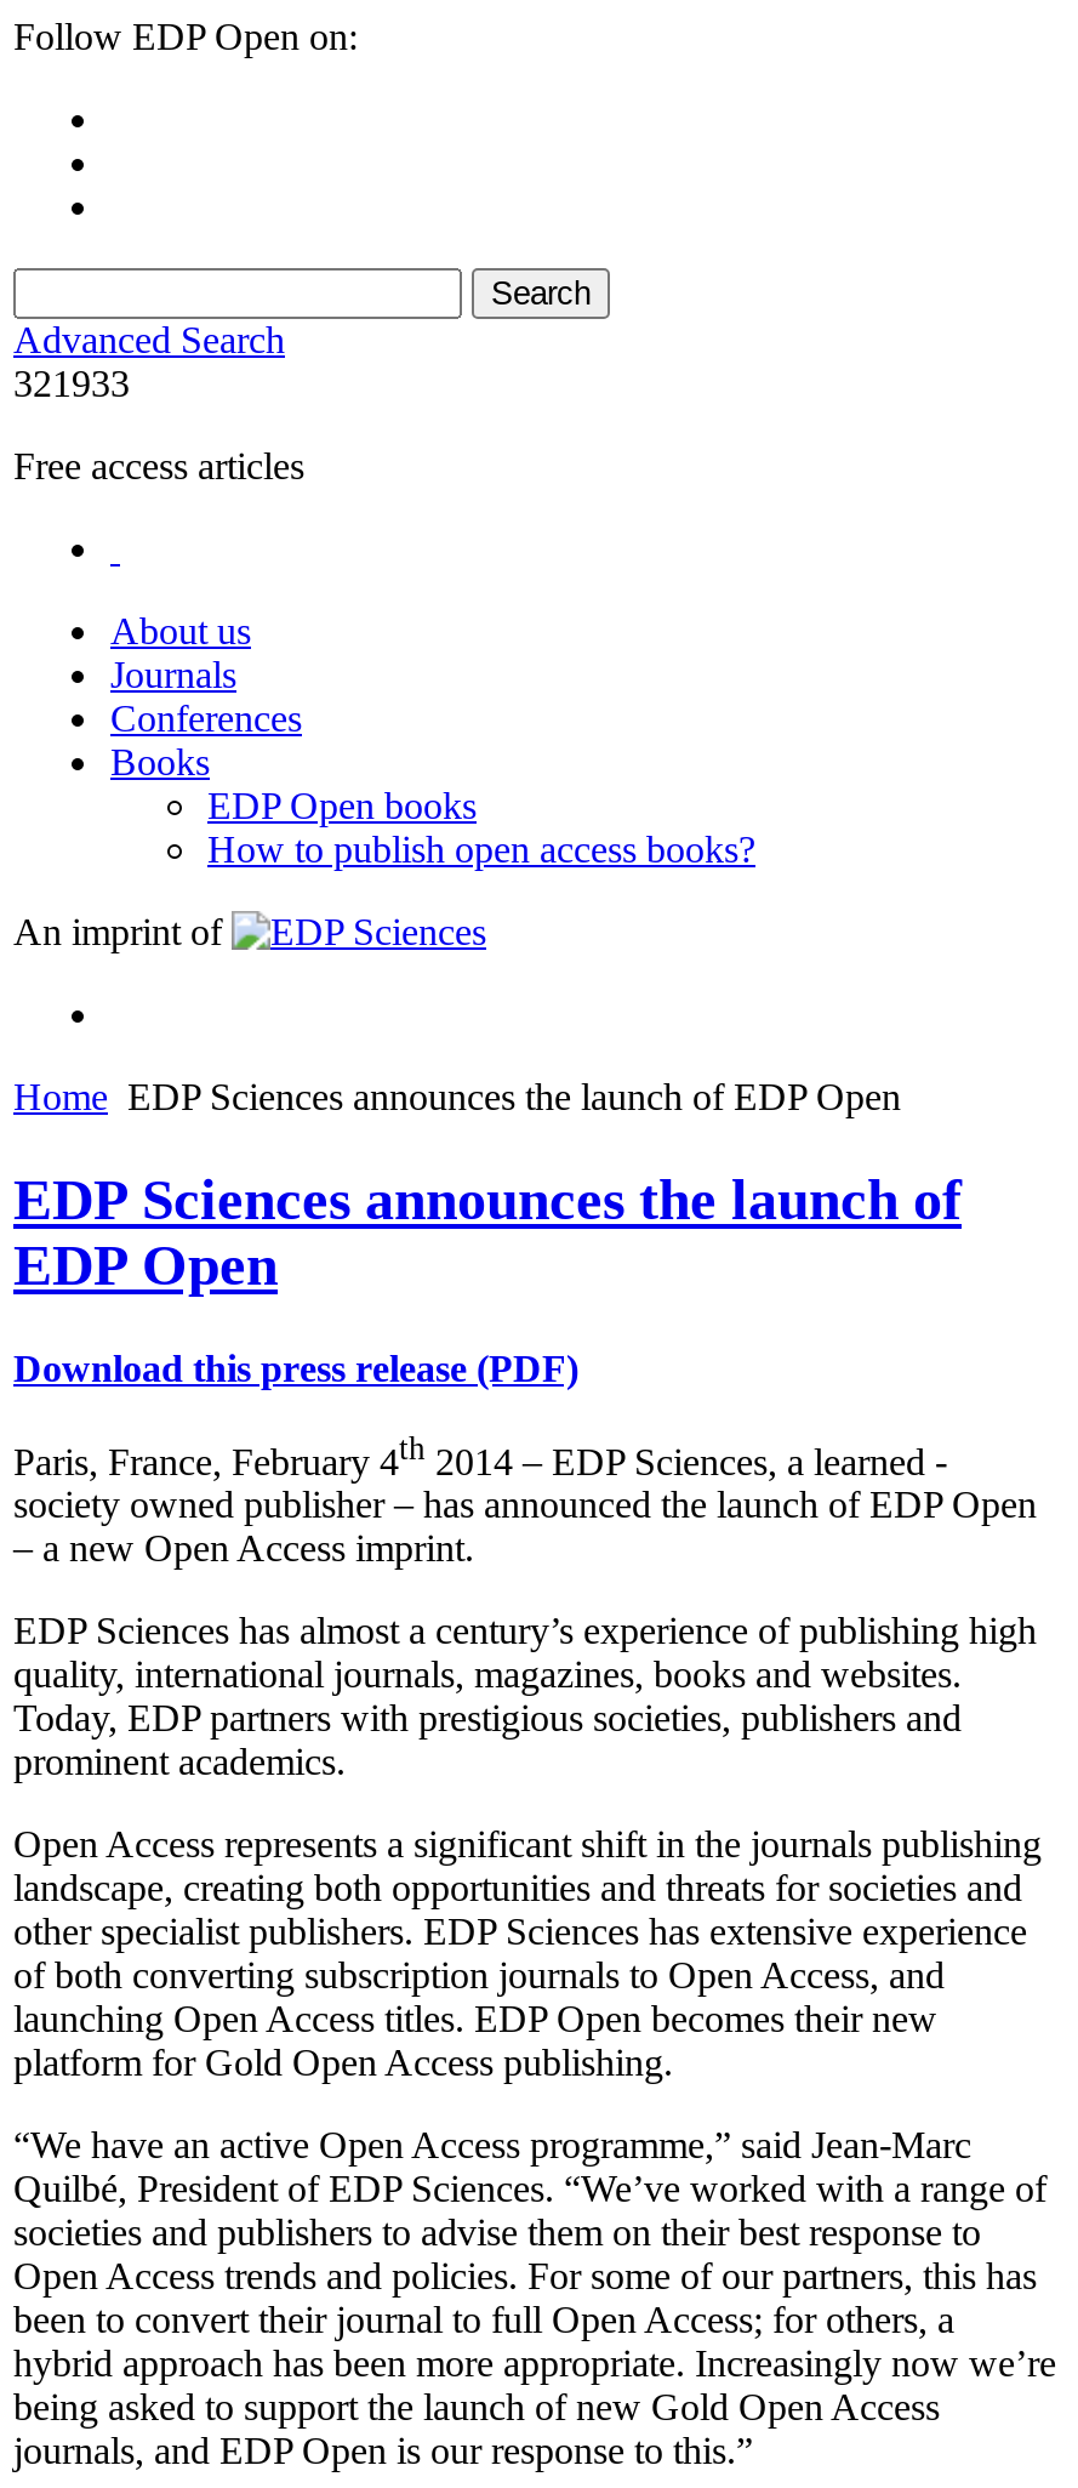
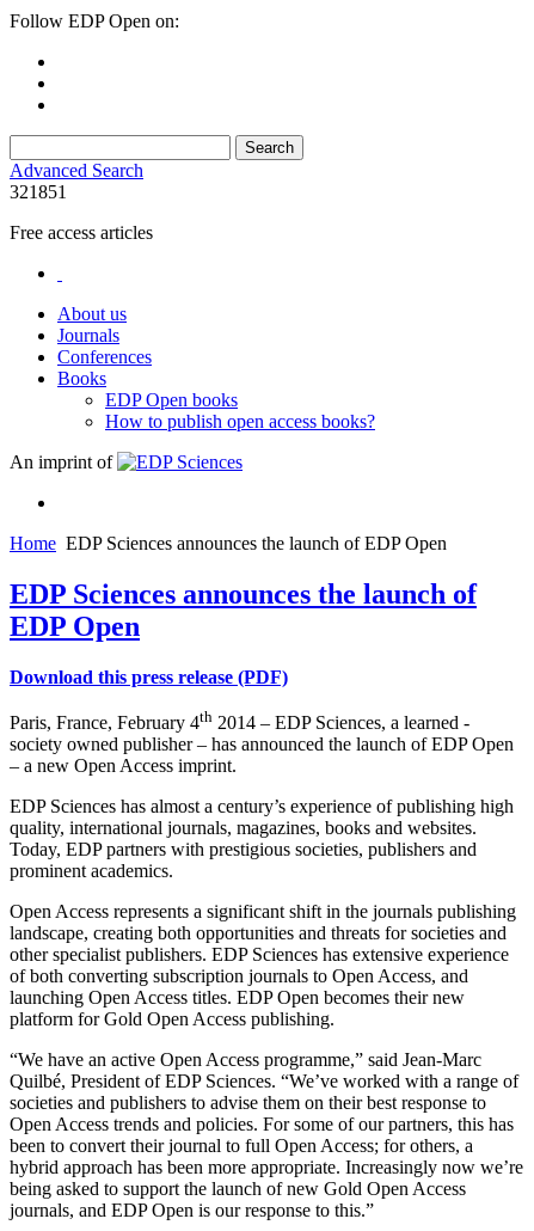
- 321933
+ 321851
